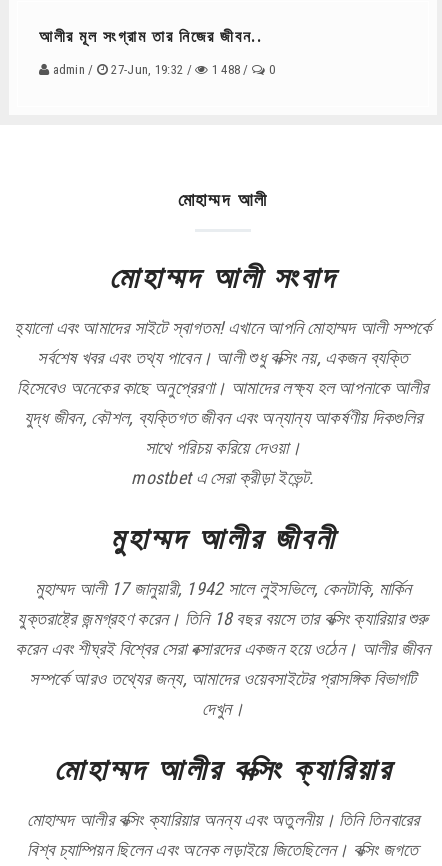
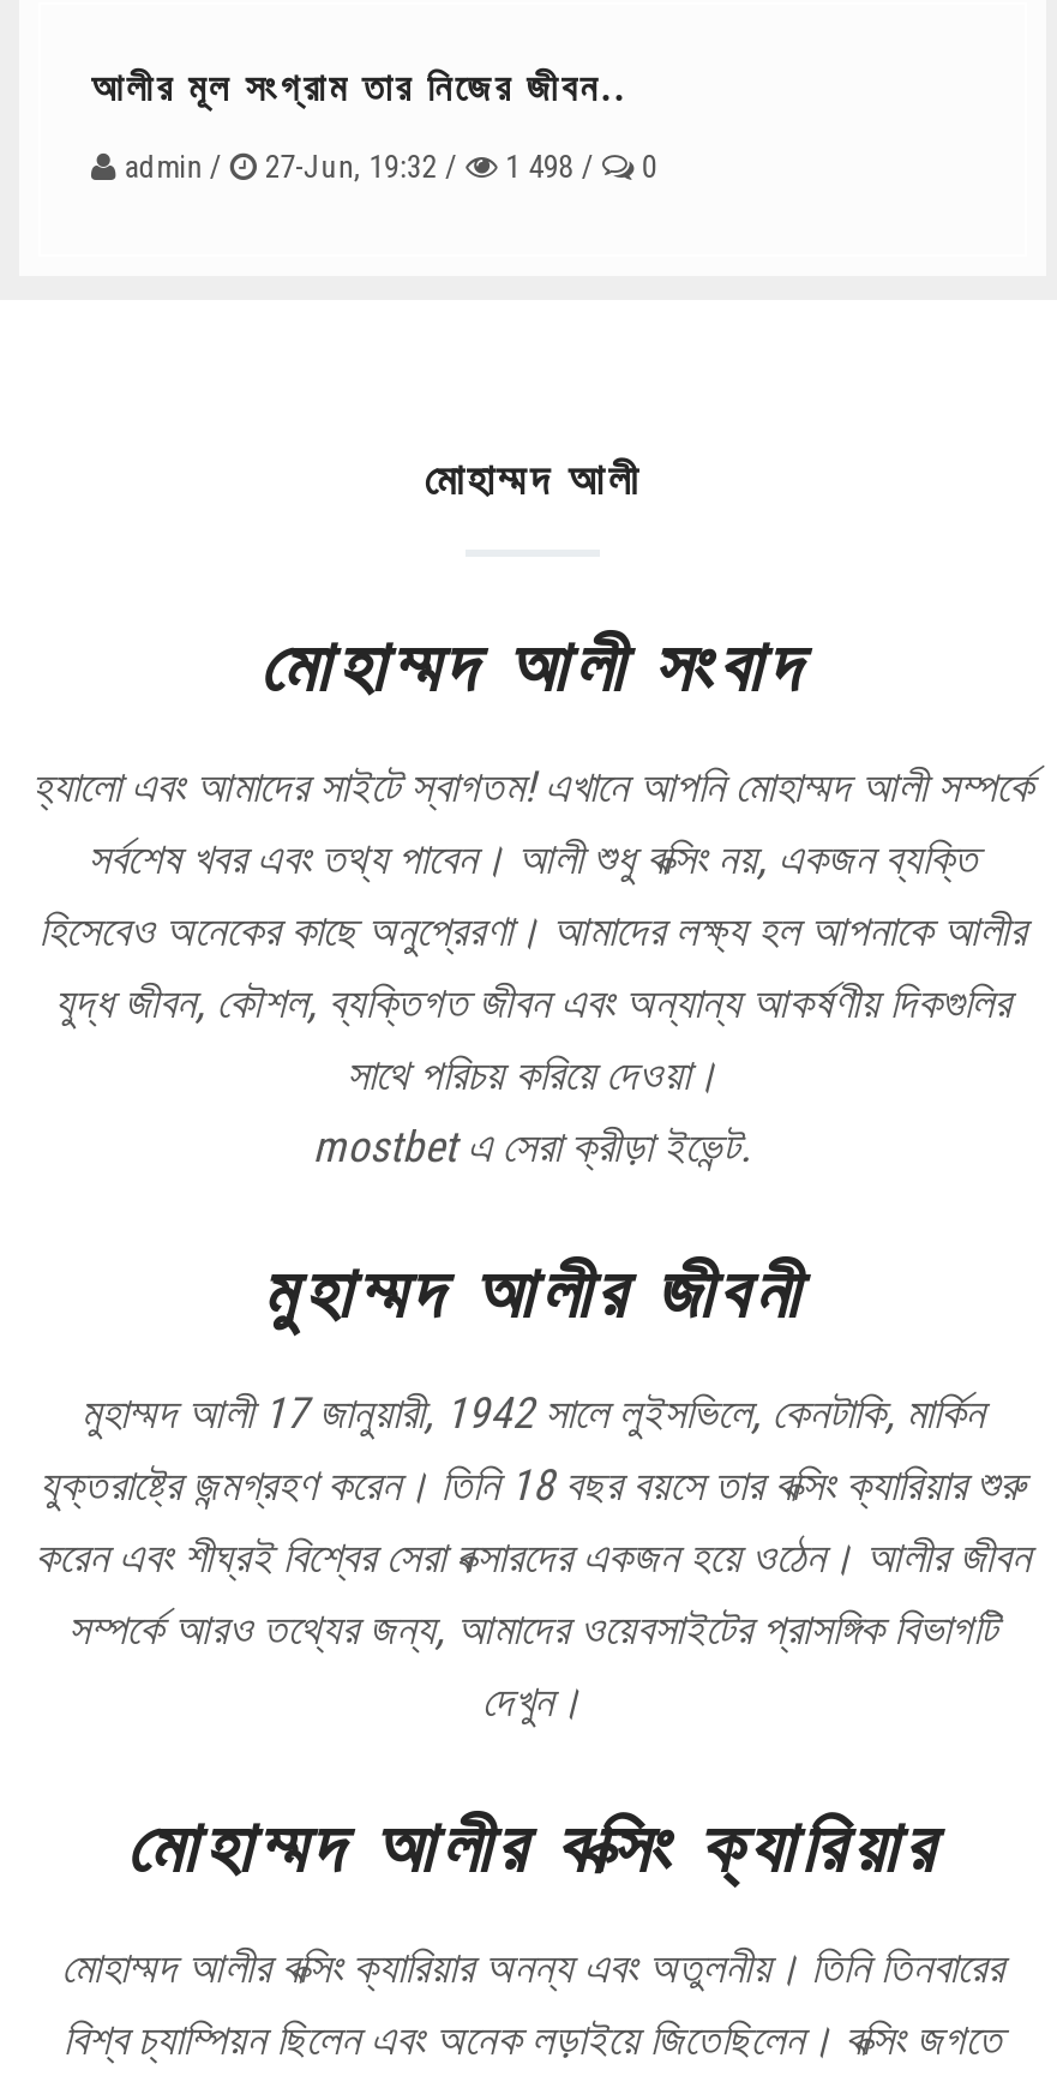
- admin / 27-Jun, 19:32 / 1 488 / 0
+ admin / 27-Jun, 19:32 / 1 498 / 0
